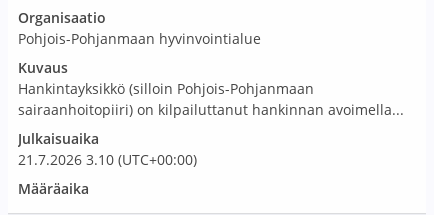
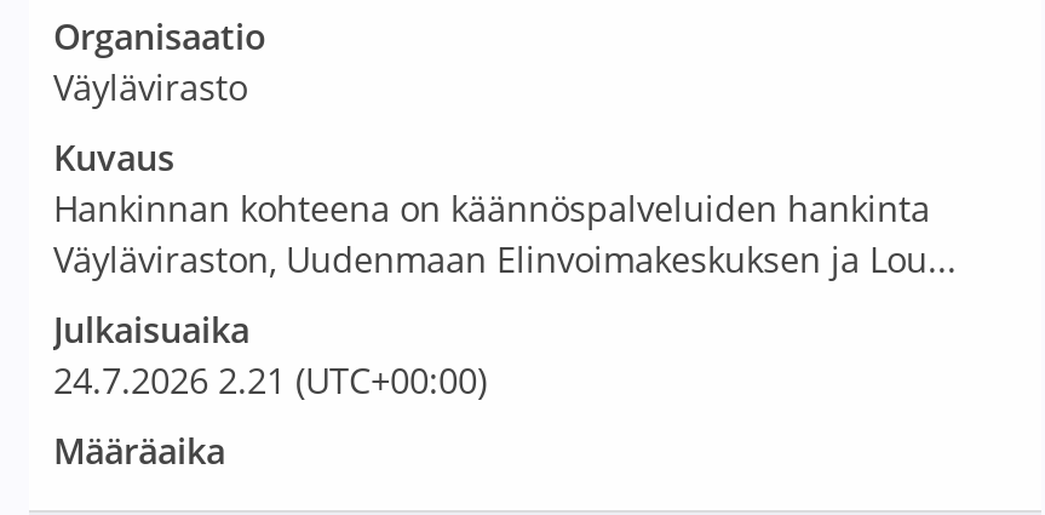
- Pohjois-Pohjanmaan hyvinvointialue
+ Väylävirasto

- Hankintayksikkö (silloin Pohjois-Pohjanmaan
- sairaanhoitopiiri) on kilpailuttanut hankinnan avoimella...
+ Hankinnan kohteena on käännöspalveluiden hankinta
+ Väyläviraston, Uudenmaan Elinvoimakeskuksen ja Lou...

- 21.7.2026 3.10 (UTC+00:00)
+ 24.7.2026 2.21 (UTC+00:00)
